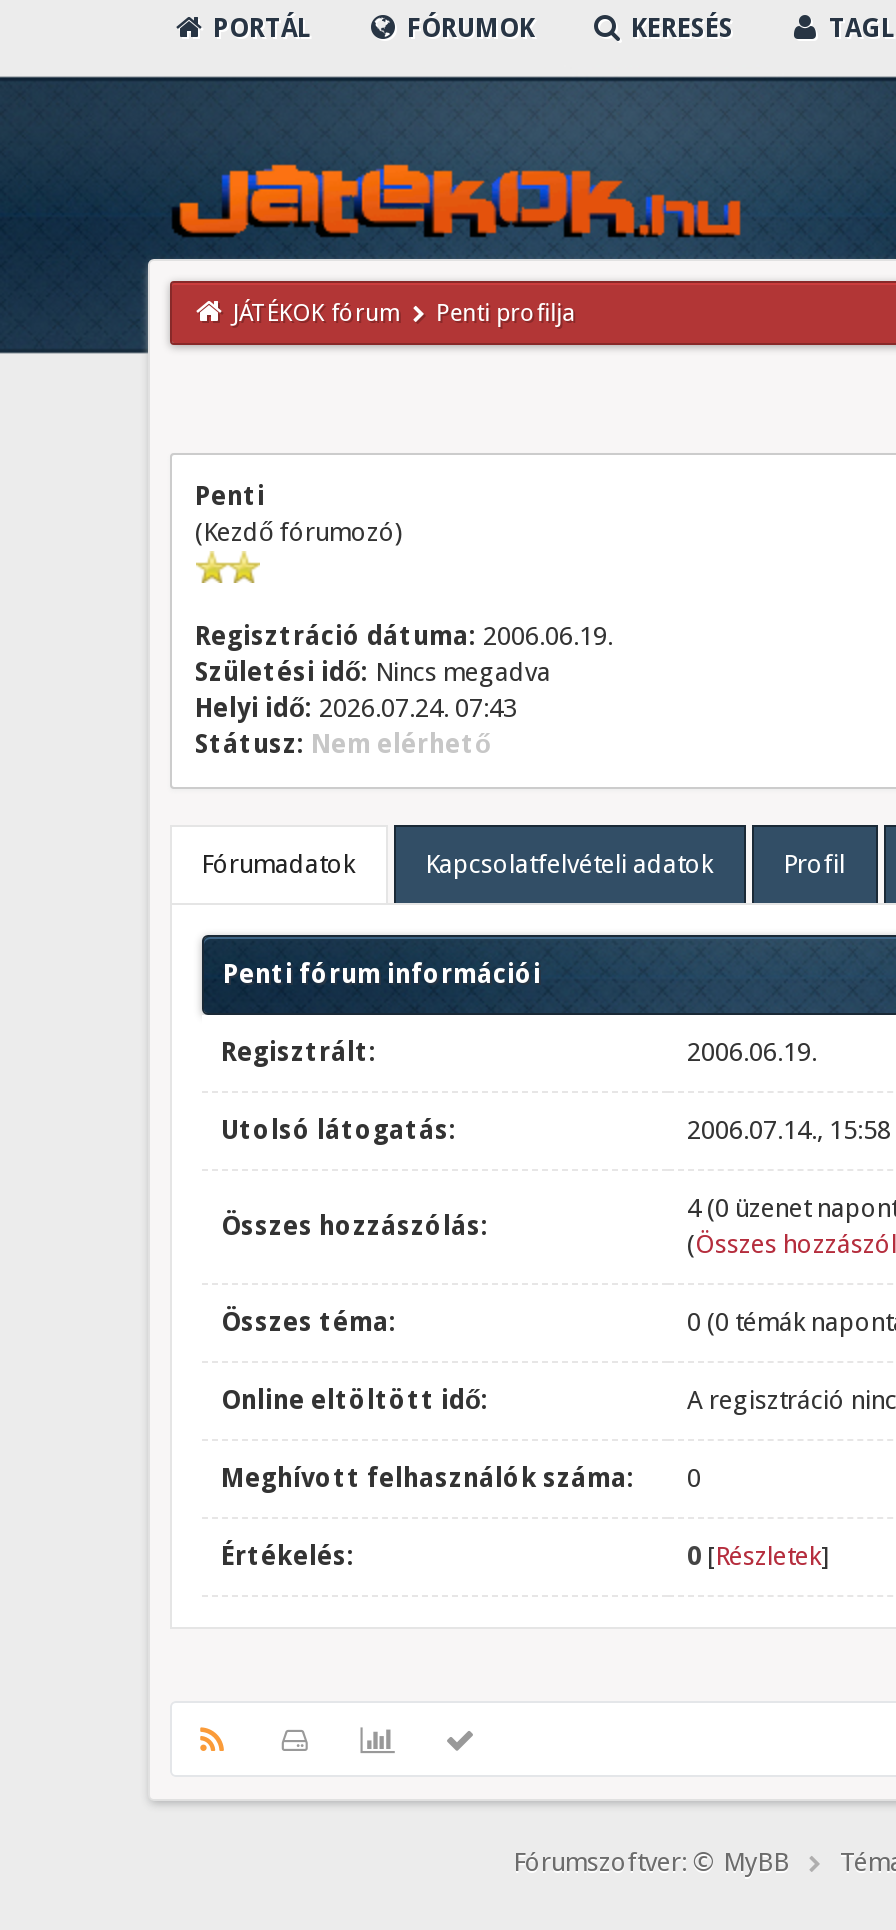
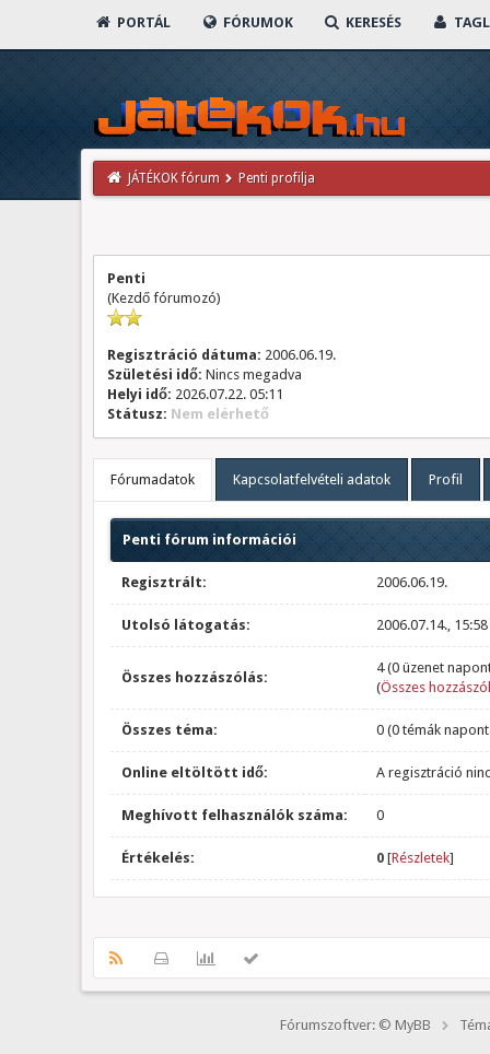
- Helyi idő: 2026.07.24. 07:43
+ Helyi idő: 2026.07.22. 05:11
